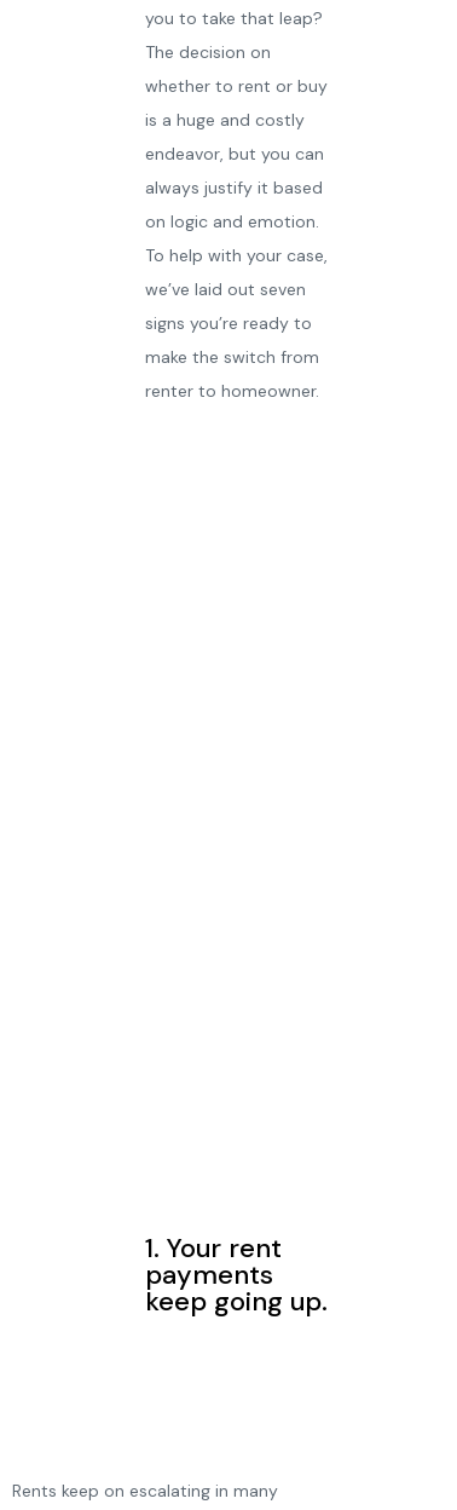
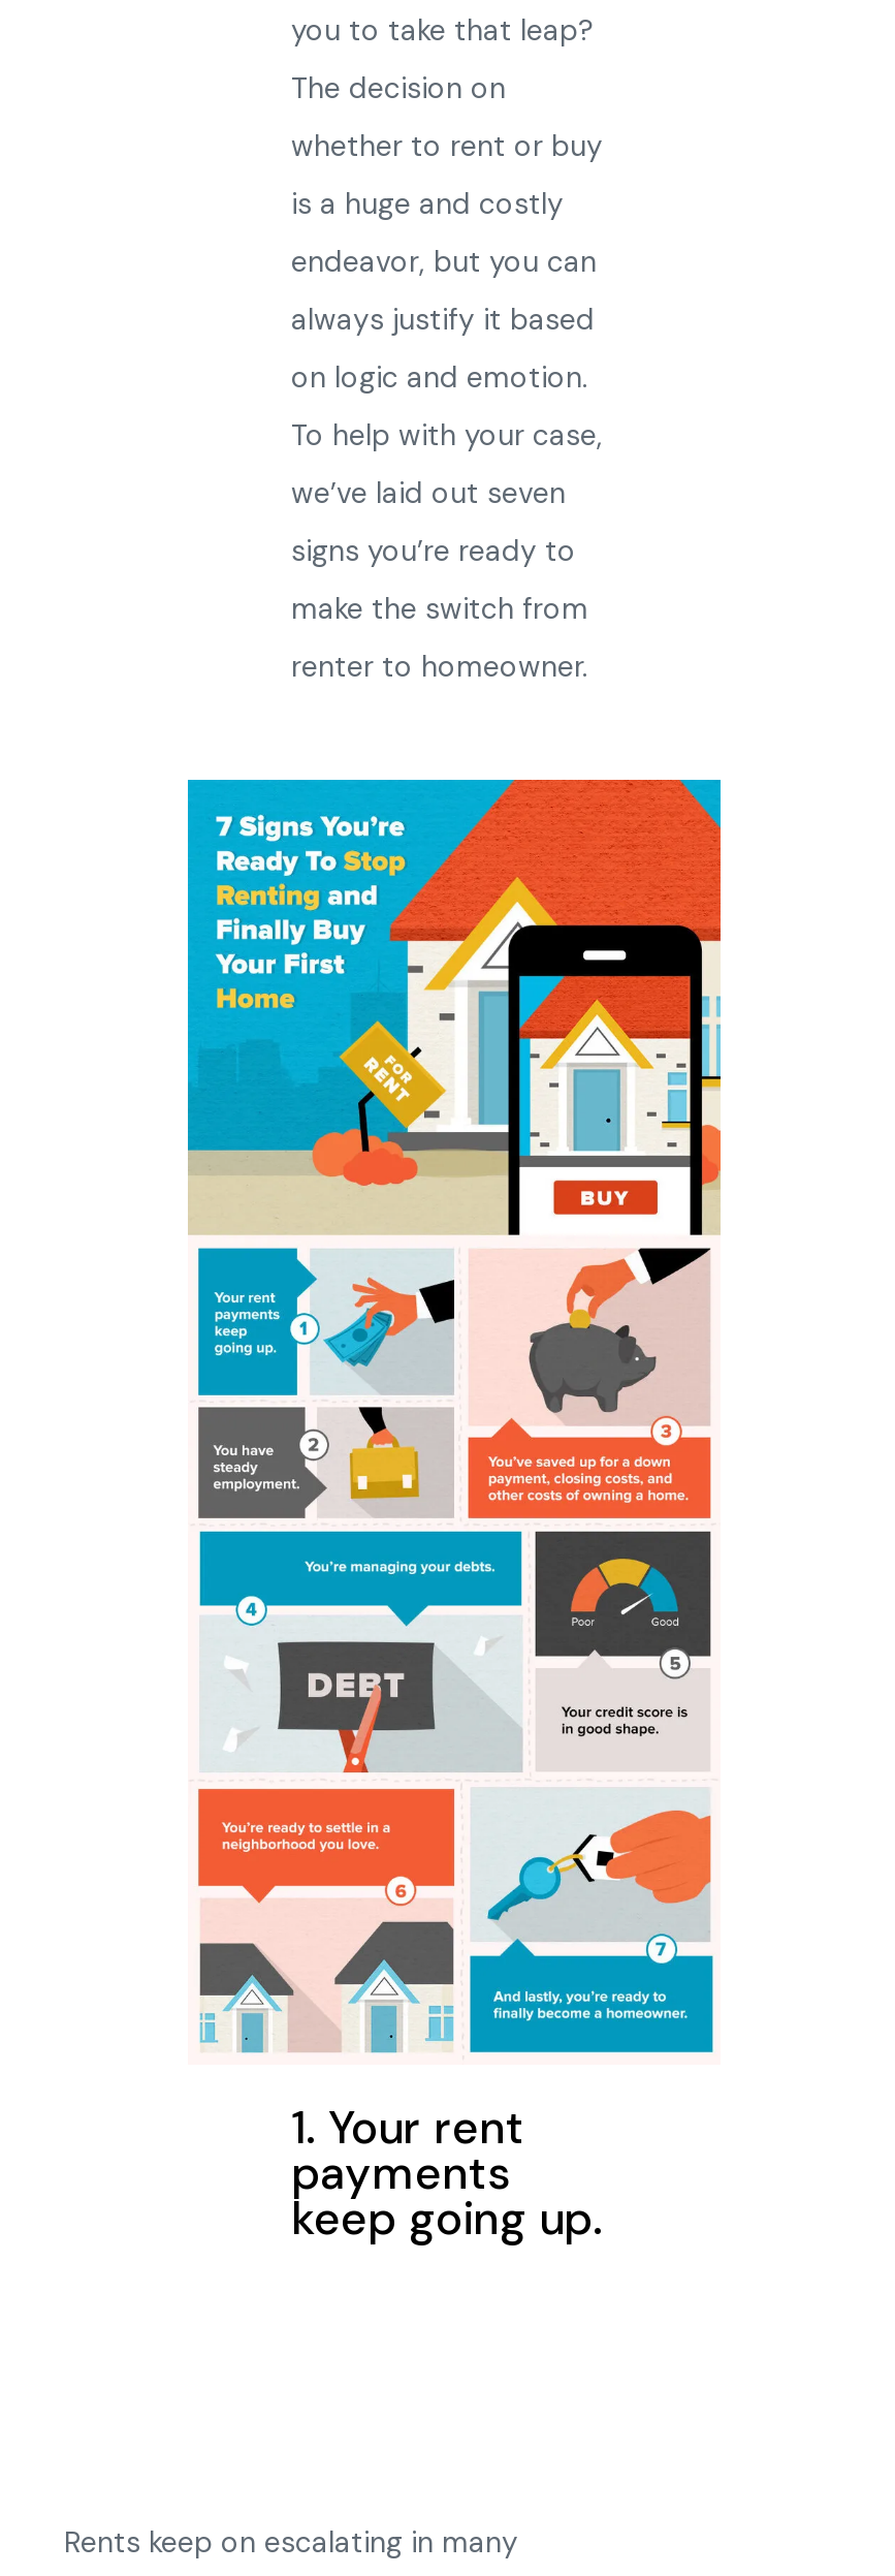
+ [image]
